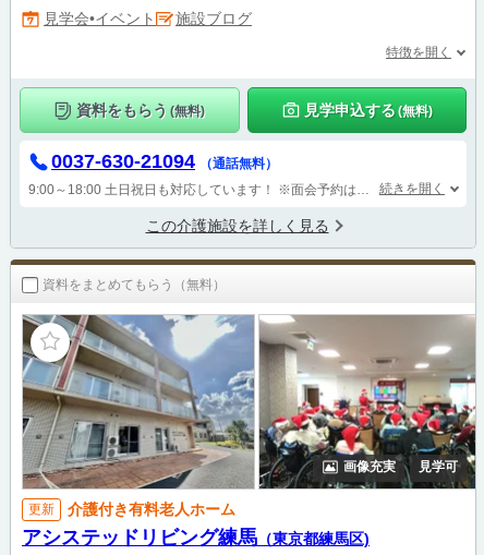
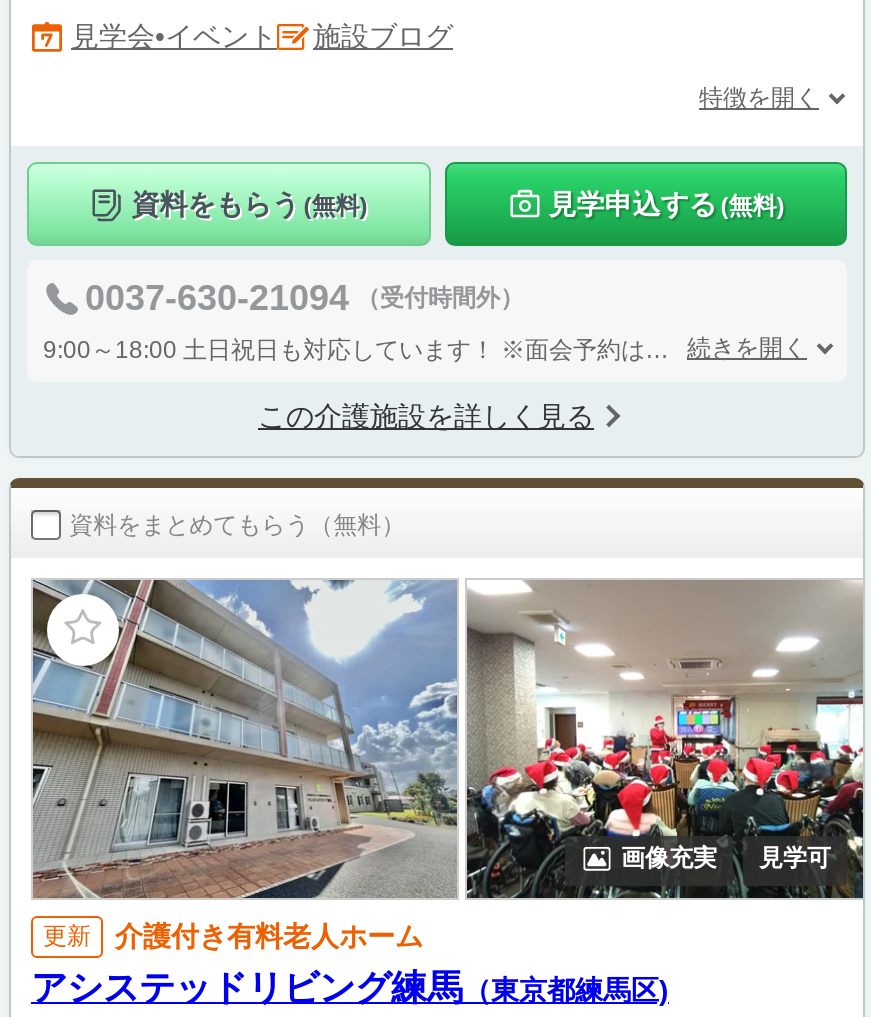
- 0037-630-21094 （通話無料）
+ 0037-630-21094 （受付時間外）
